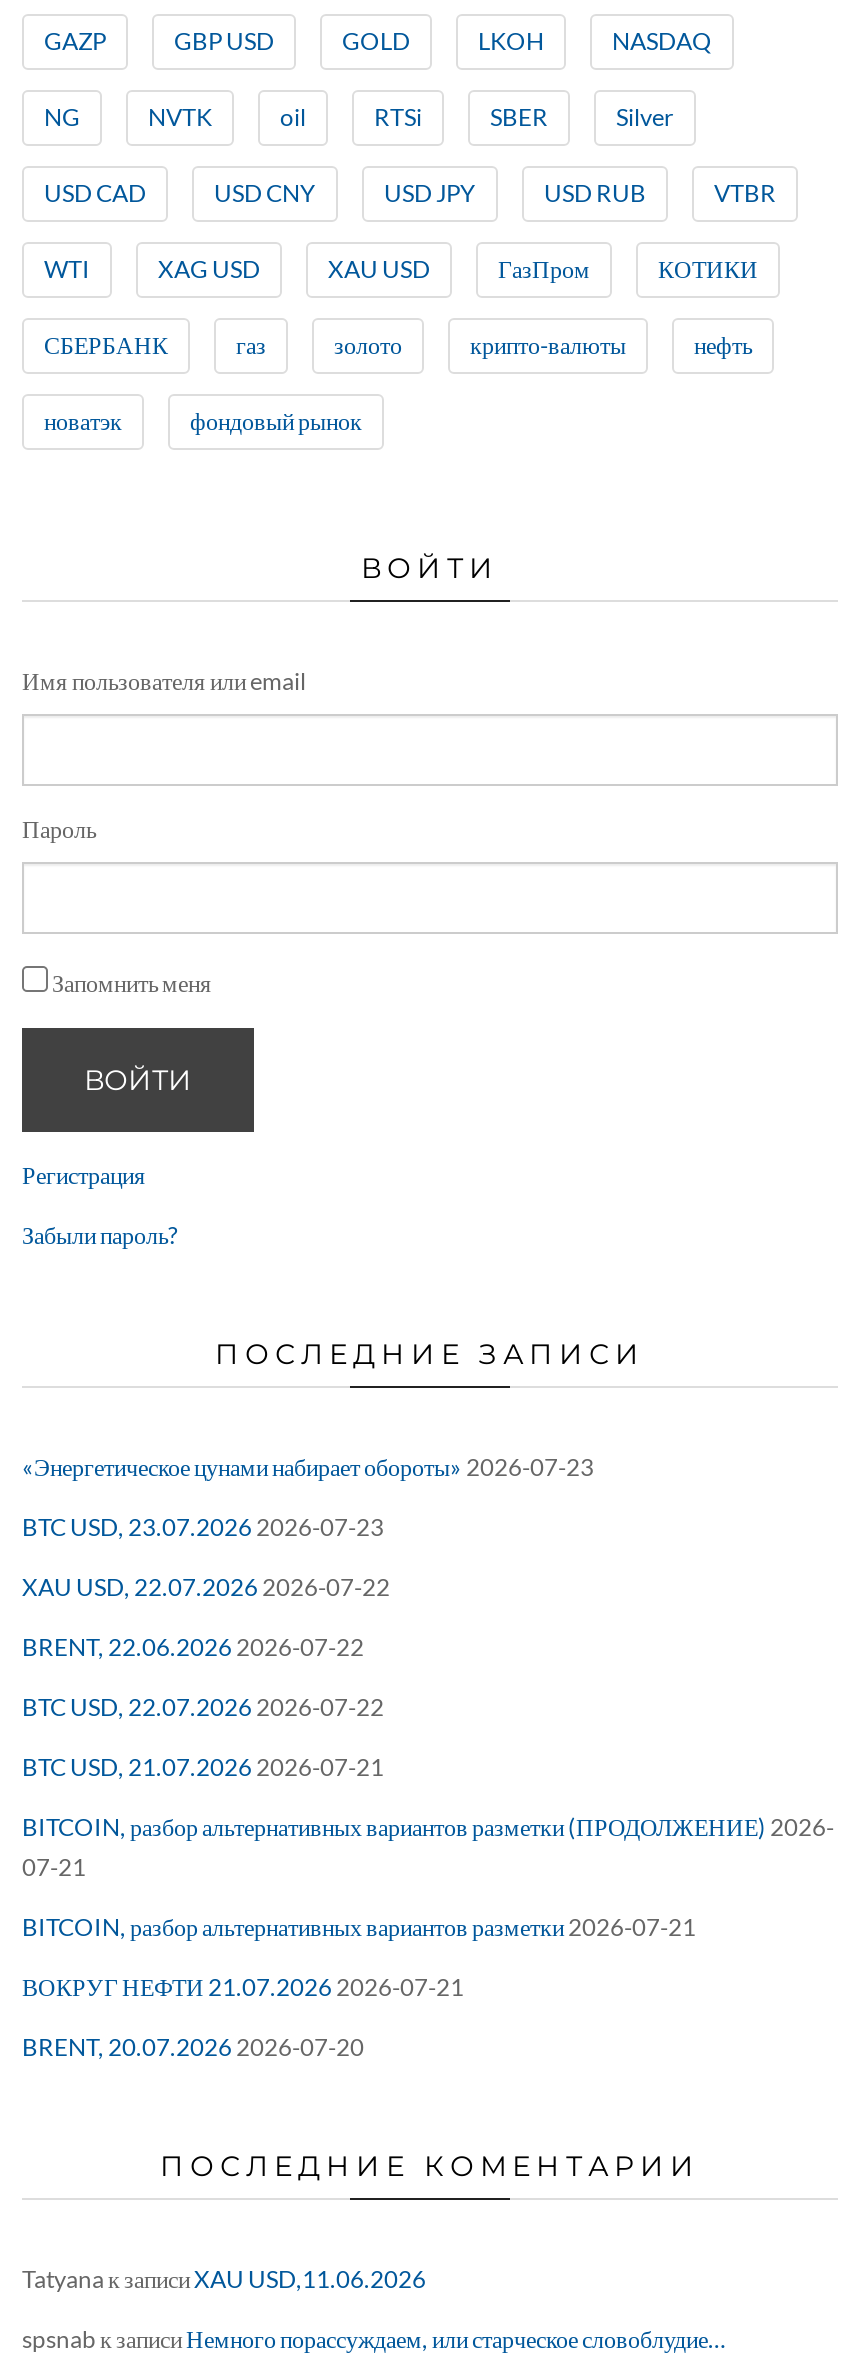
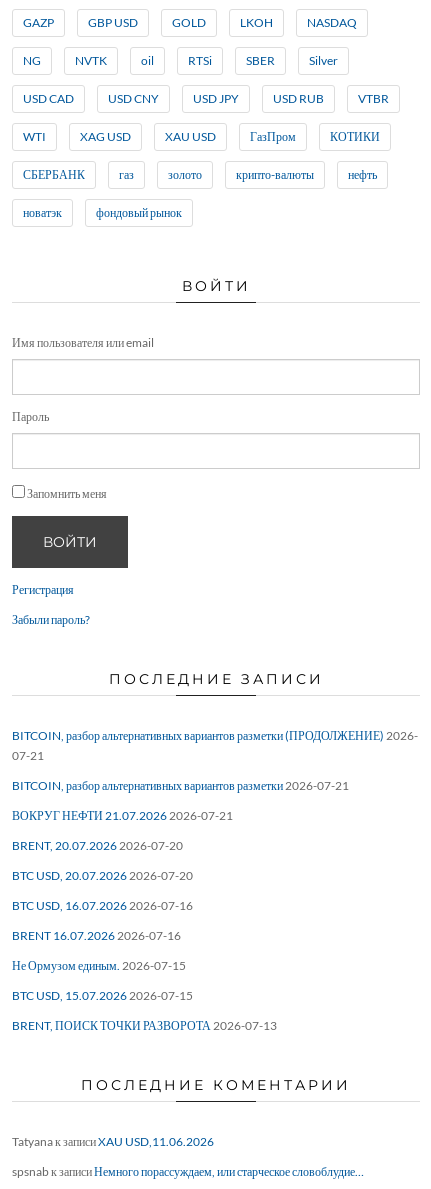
- «Энергетическое цунами набирает обороты» 2026-07-23
- BTC USD, 23.07.2026 2026-07-23
- XAU USD, 22.07.2026 2026-07-22
- BRENT, 22.06.2026 2026-07-22
- BTC USD, 22.07.2026 2026-07-22
- BTC USD, 21.07.2026 2026-07-21

moved up: BITCOIN, разбор альтернативных вариантов разметки (ПРОДОЛЖЕНИЕ) 2026- | 07-21 | BITCOIN, разбор альтернативных вариантов разметки 2026-07-21 | ВОКРУГ НЕФТИ 21.07.2026 2026-07-21 | BRENT, 20.07.2026 2026-07-20

+ BTC USD, 20.07.2026 2026-07-20
+ BTC USD, 16.07.2026 2026-07-16
+ BRENT 16.07.2026 2026-07-16
+ Не Ормузом единым. 2026-07-15
+ BTC USD, 15.07.2026 2026-07-15
+ BRENT, ПОИСК ТОЧКИ РАЗВОРОТА 2026-07-13
